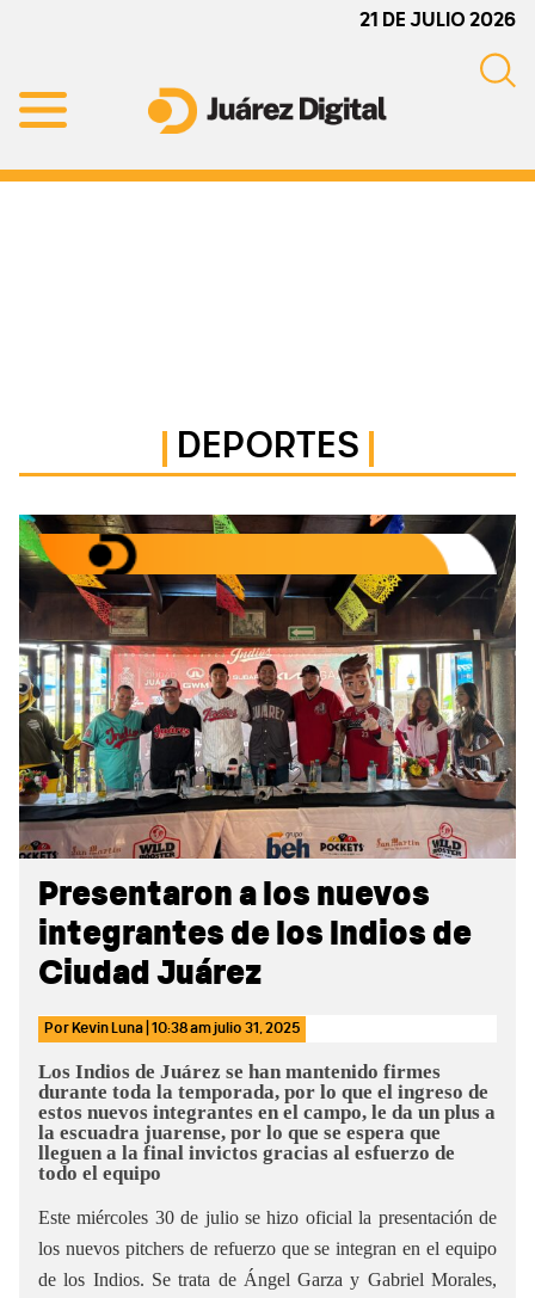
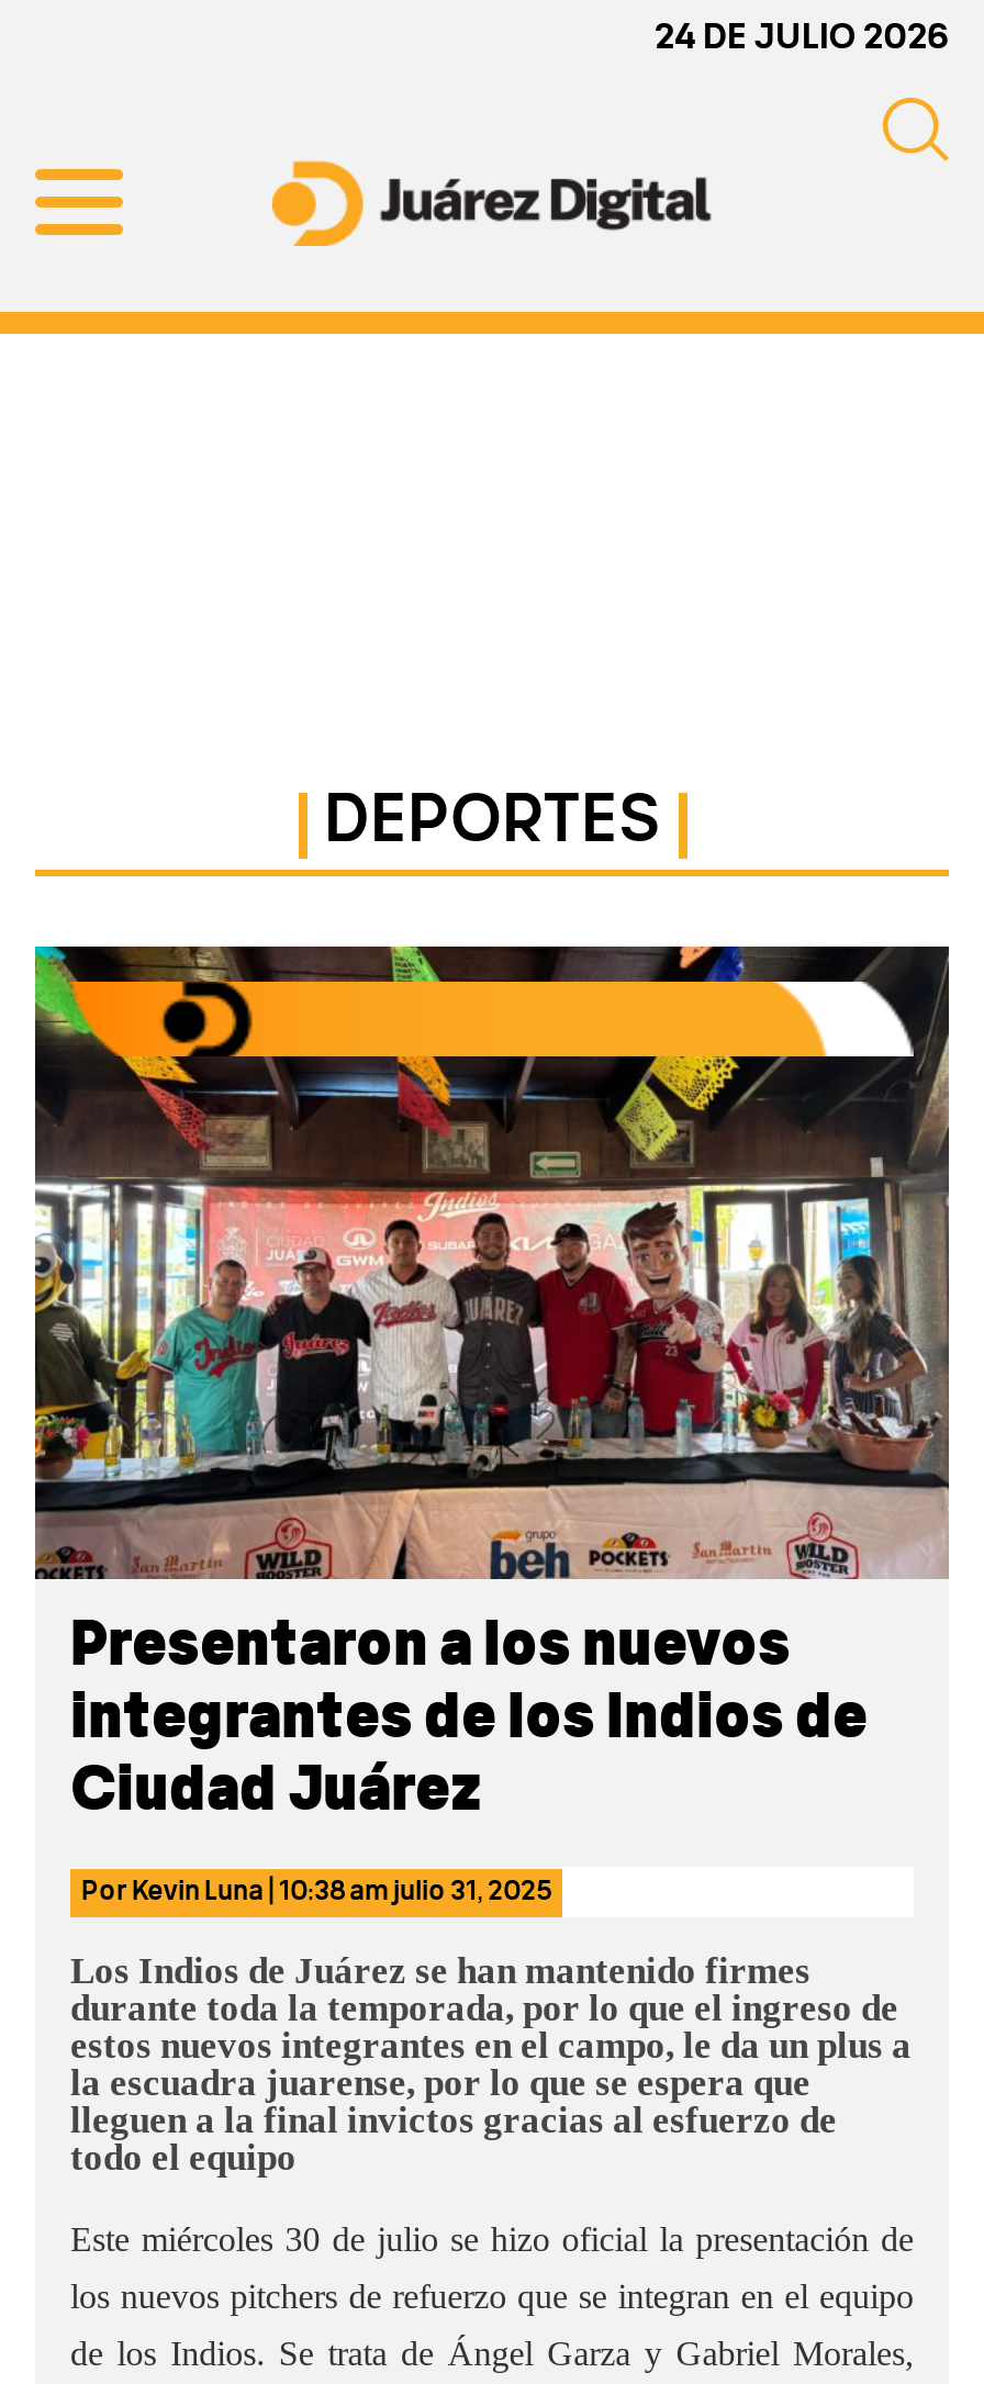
- 21 DE JULIO 2026
+ 24 DE JULIO 2026
